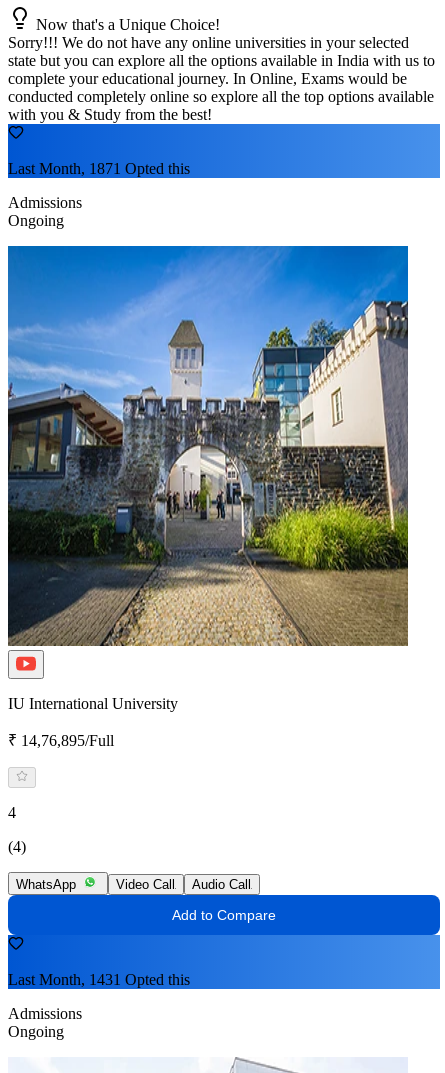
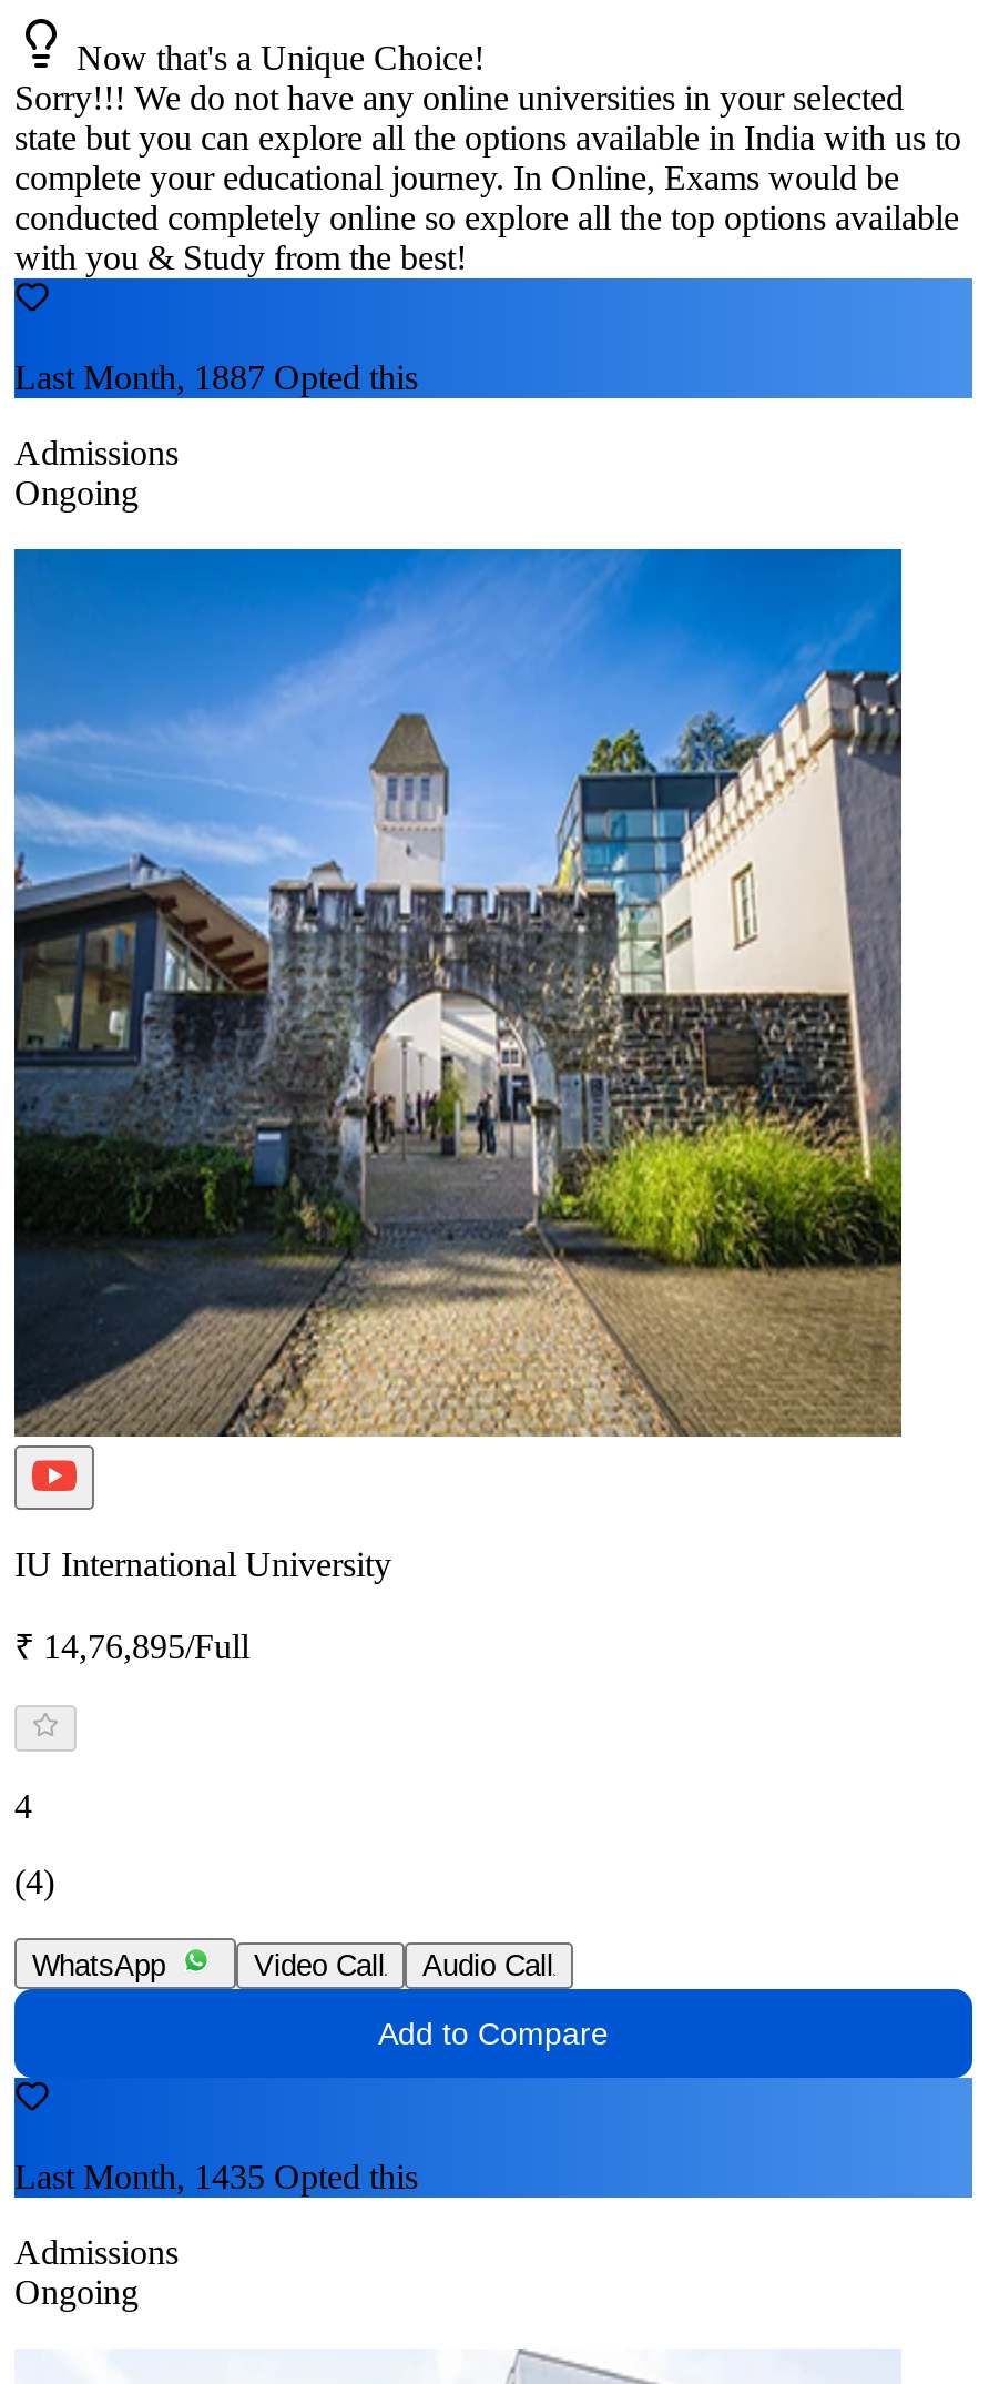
- Last Month, 1871 Opted this
+ Last Month, 1887 Opted this

- Last Month, 1431 Opted this
+ Last Month, 1435 Opted this
